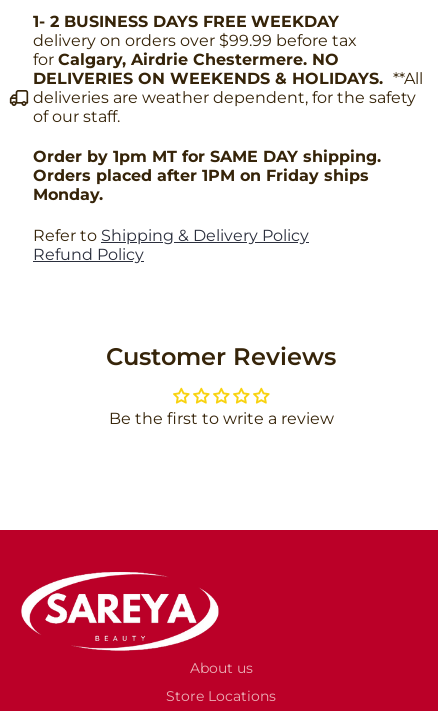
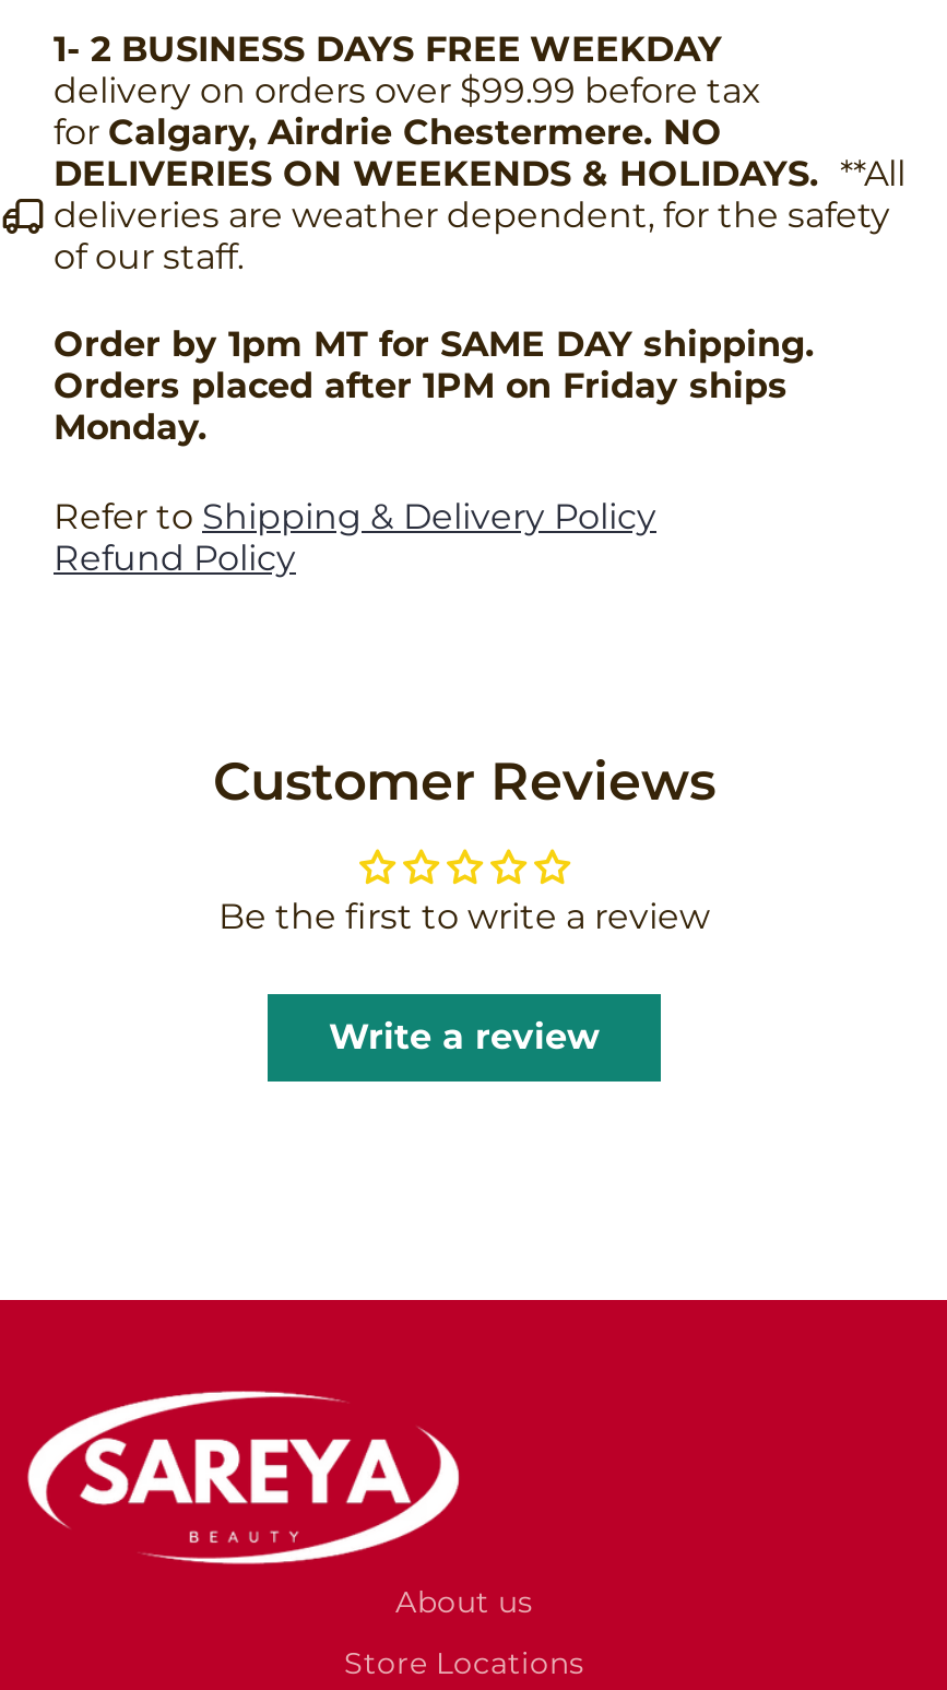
+ Write a review
